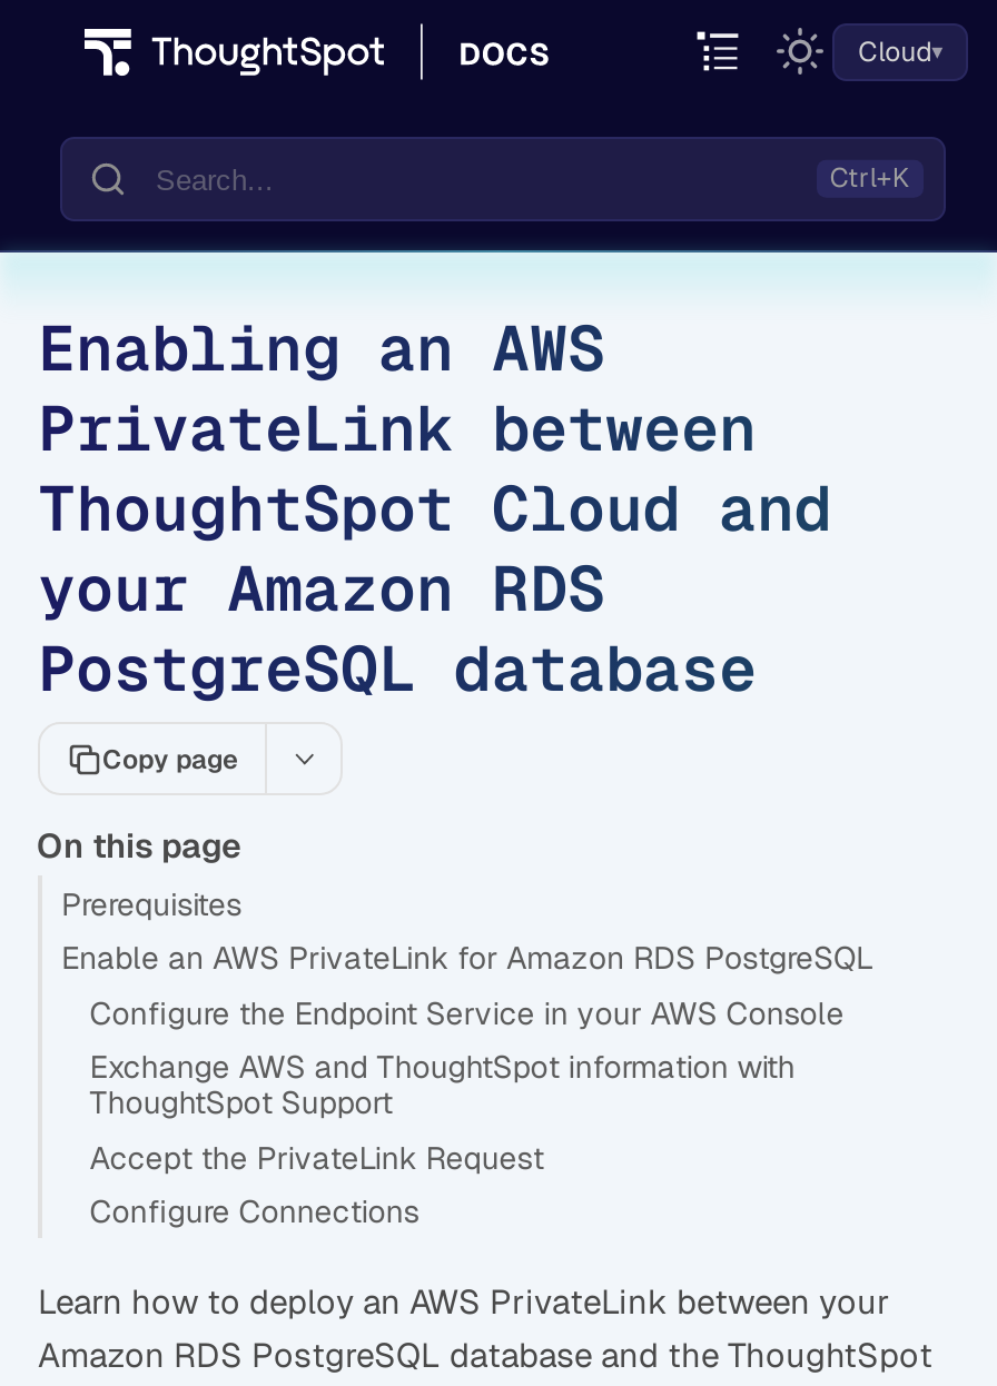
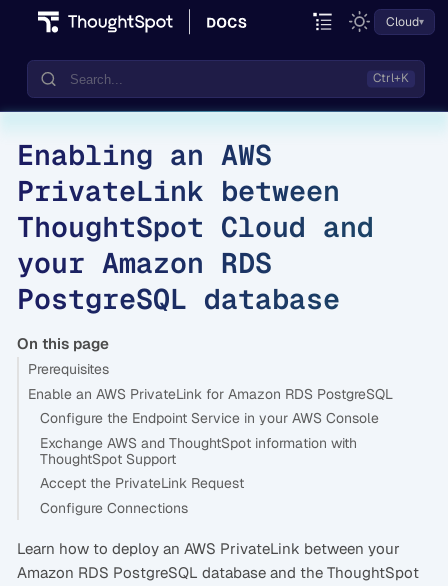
- Copy page
